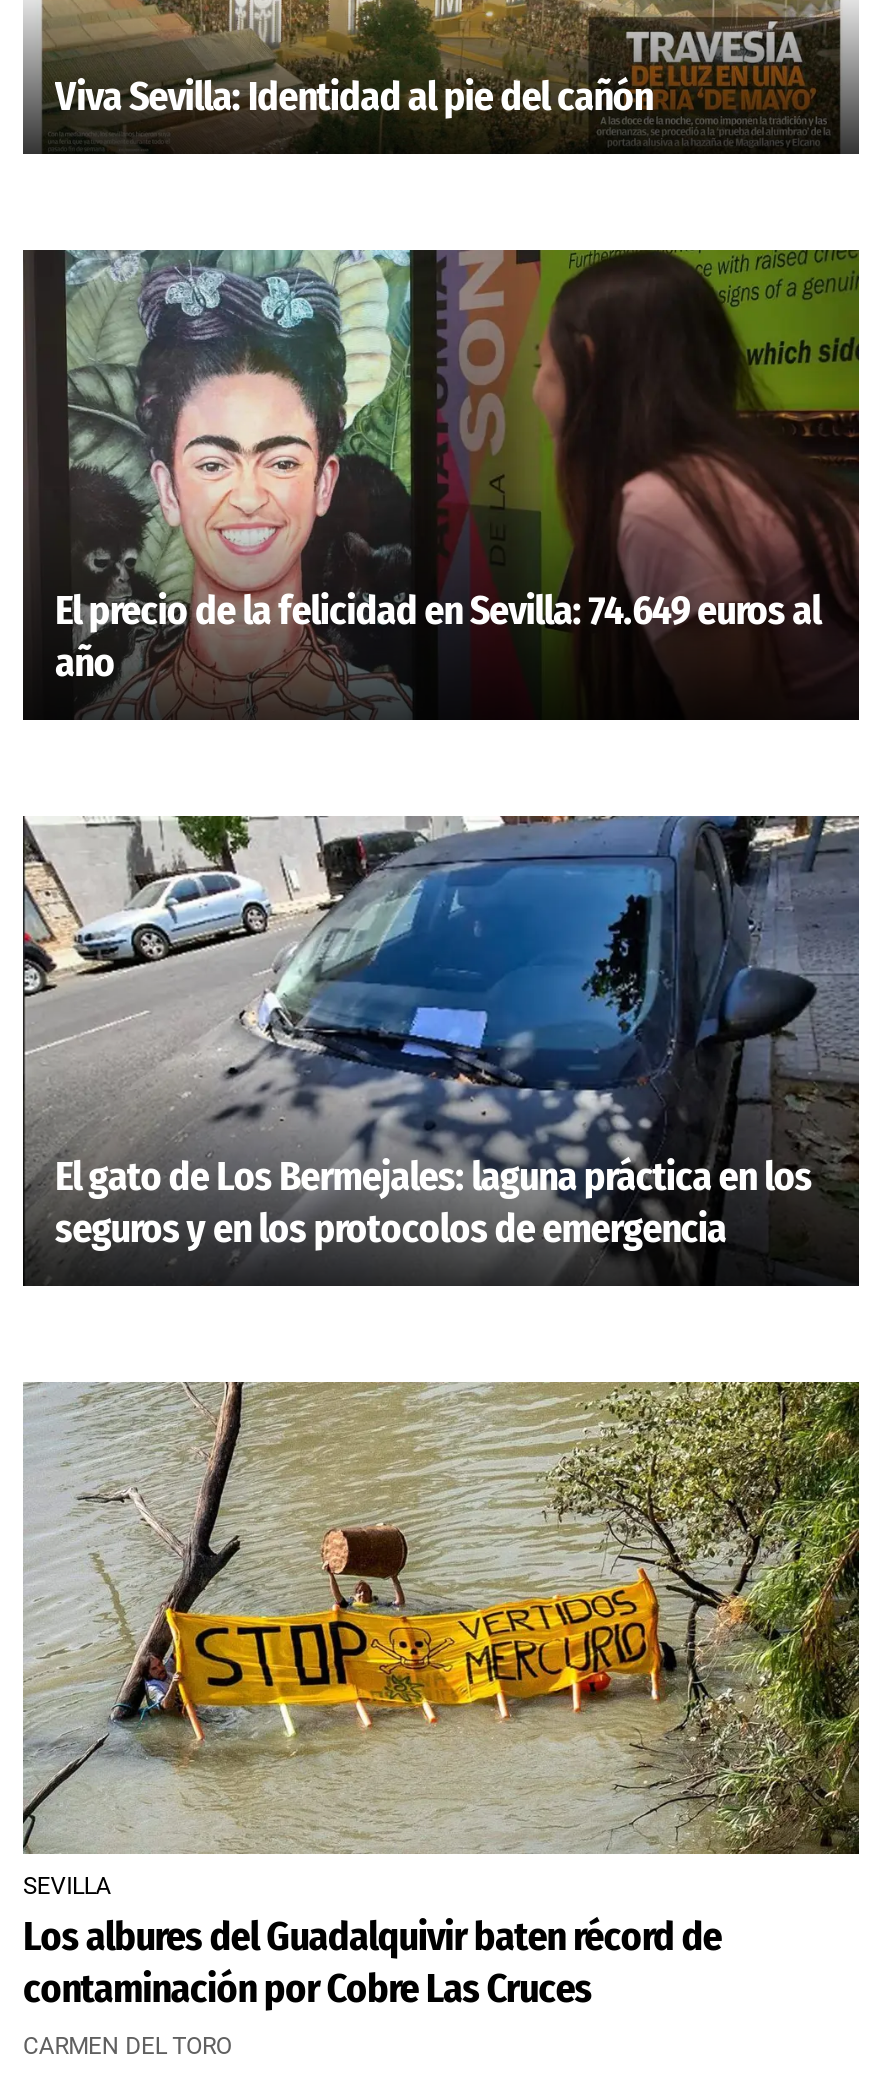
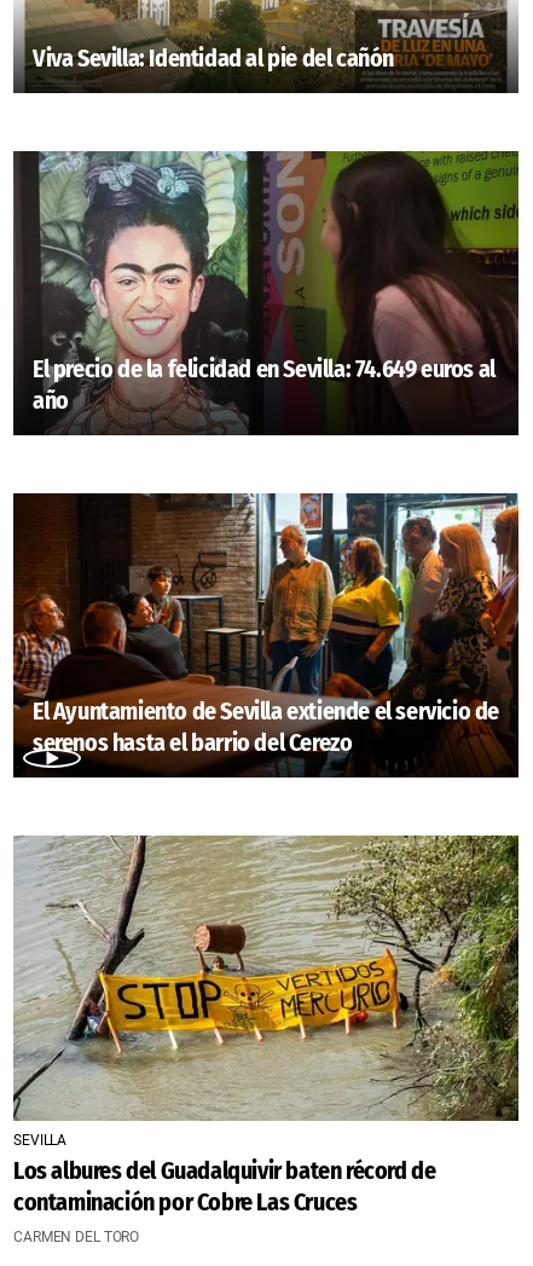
- [image]
- El gato de Los Bermejales: laguna práctica en los
- seguros y en los protocolos de emergencia
+ [image]
+ El Ayuntamiento de Sevilla extiende el servicio de
+ serenos hasta el barrio del Cerezo
